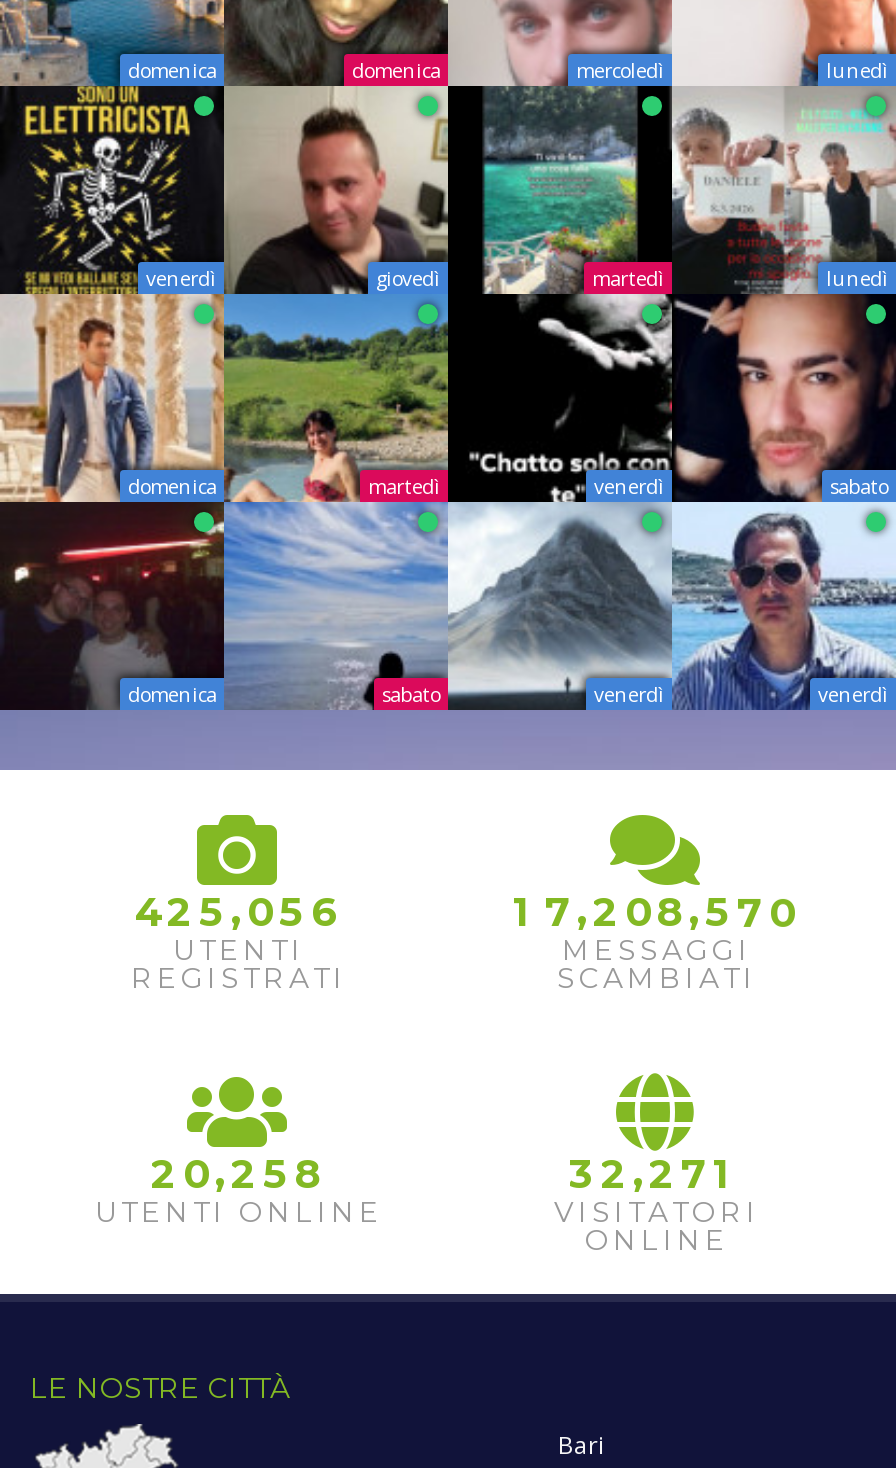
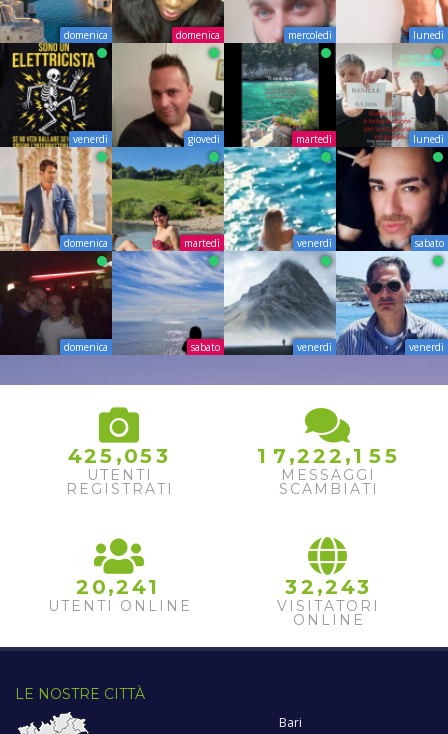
- [image]
+ [image]

- 42 5 ,05 6
+ 42 5 ,05 3

- 1 7,2 08,5 7 0
+ 1 7,2 2 2,1 5 5

- 2 0,25 8
+ 2 0,241

- 3 2,2 7 1
+ 3 2,2 4 3
